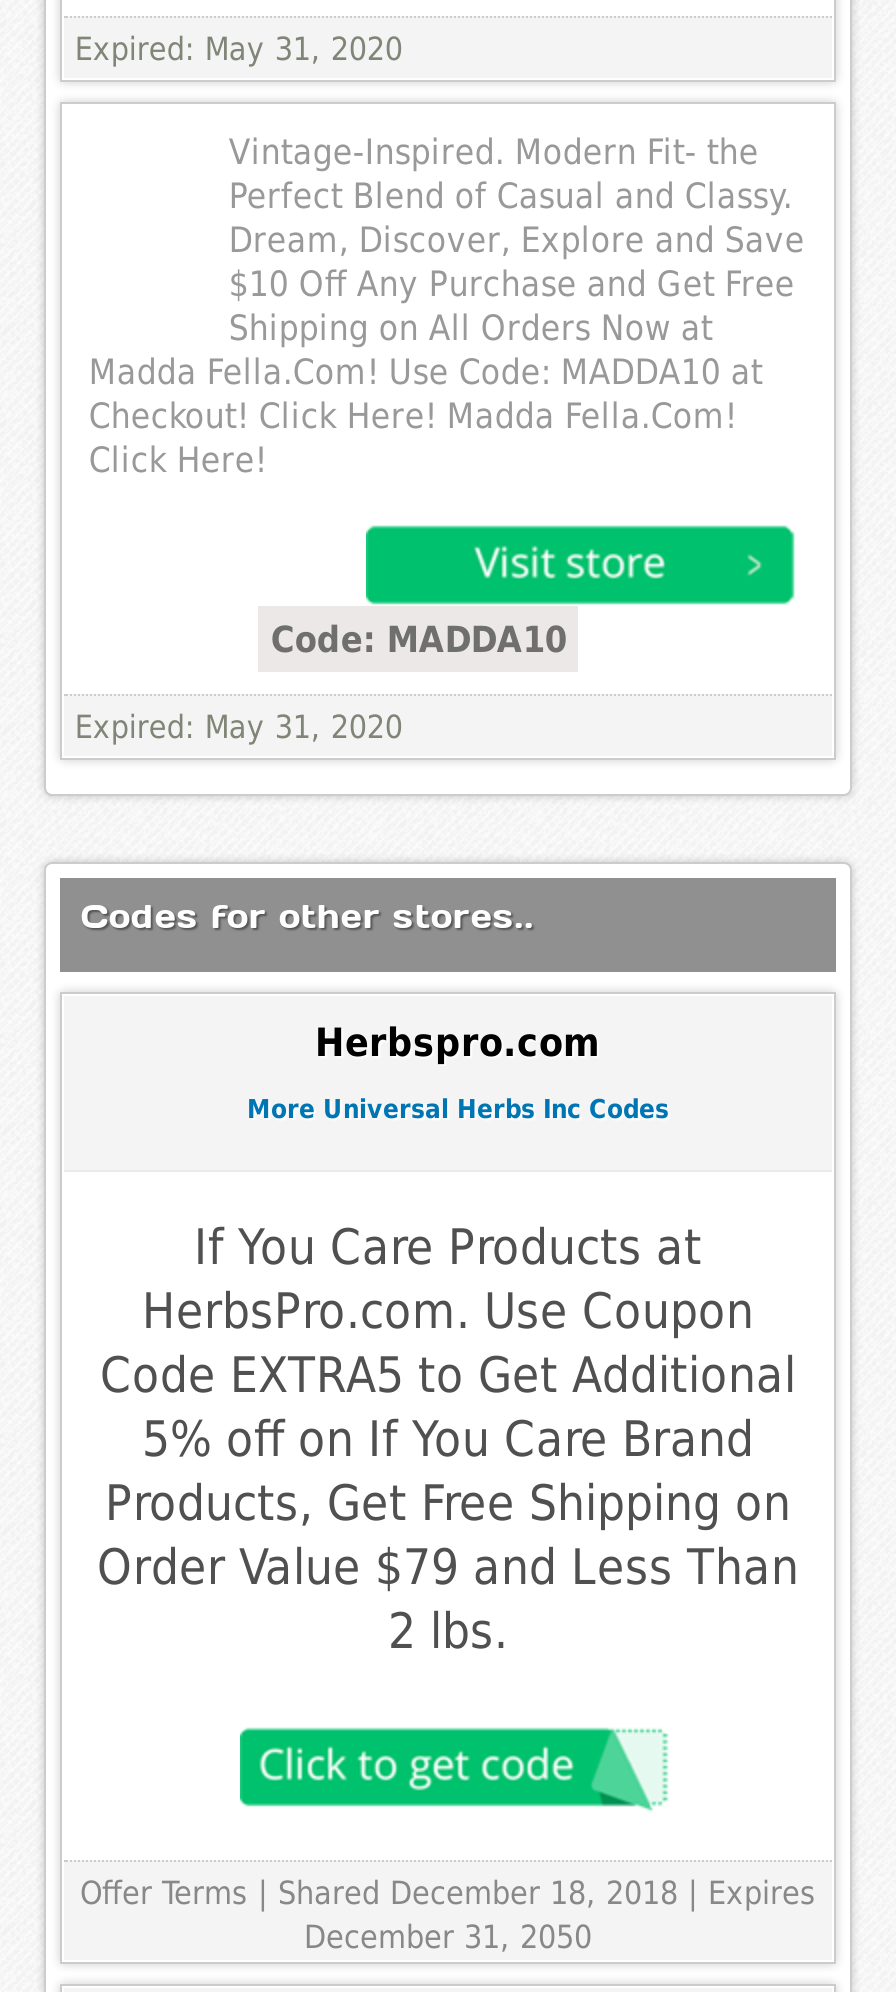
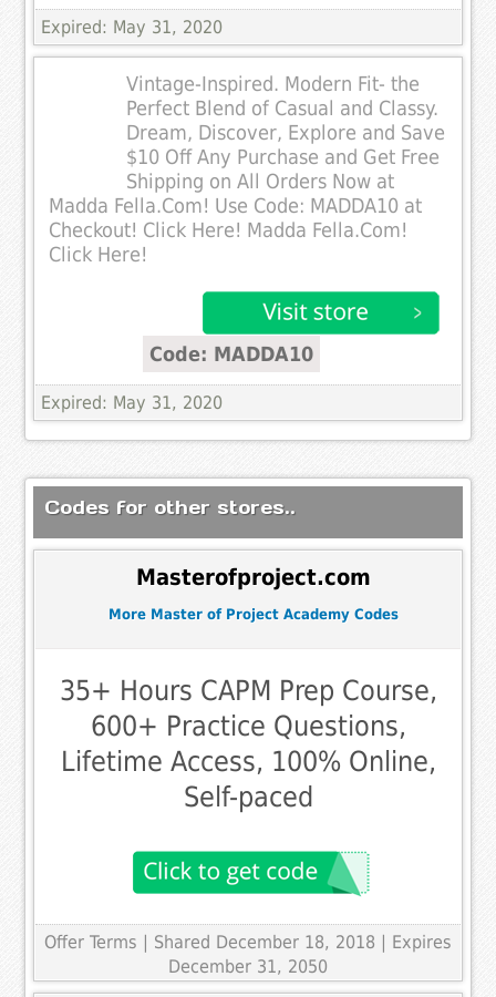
- Herbspro.com
+ Masterofproject.com

- More Universal Herbs Inc Codes
+ More Master of Project Academy Codes

- If You Care Products at
- HerbsPro.com. Use Coupon
- Code EXTRA5 to Get Additional
- 5% off on If You Care Brand
- Products, Get Free Shipping on
- Order Value $79 and Less Than
- 2 lbs.
+ 35+ Hours CAPM Prep Course,
+ 600+ Practice Questions,
+ Lifetime Access, 100% Online,
+ Self-paced
